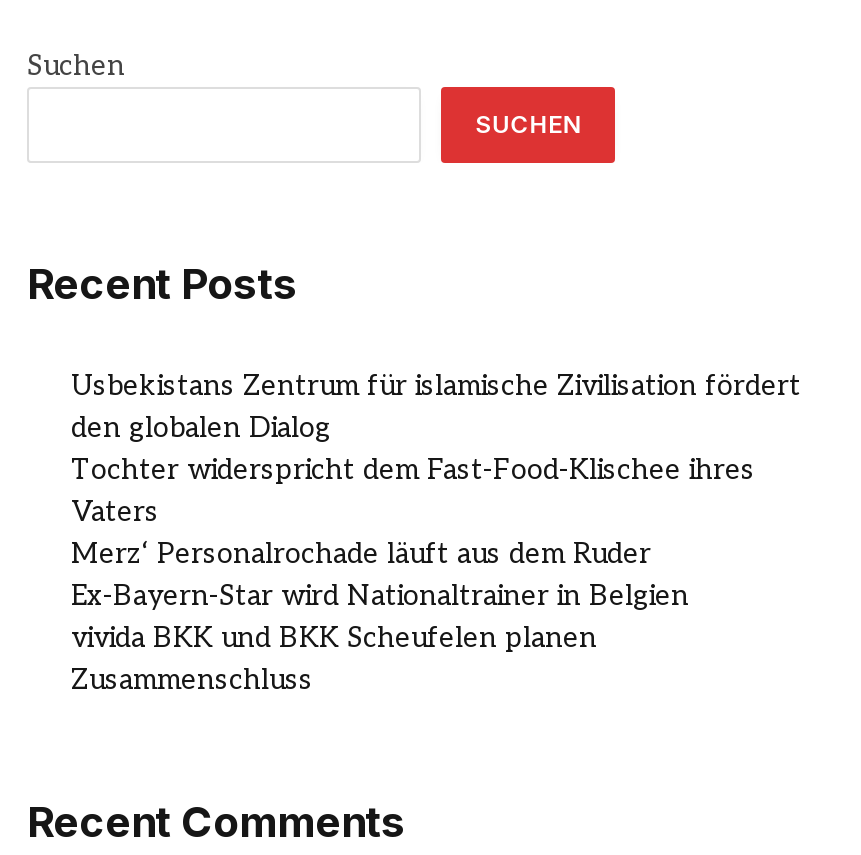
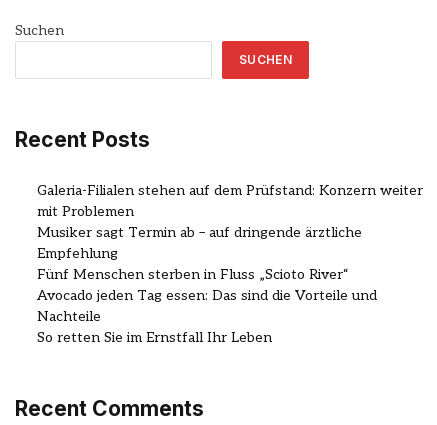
- Usbekistans Zentrum für islamische Zivilisation fördert
- den globalen Dialog
- Tochter widerspricht dem Fast-Food-Klischee ihres
- Vaters
- Merz‘ Personalrochade läuft aus dem Ruder
- Ex-Bayern-Star wird Nationaltrainer in Belgien
- vivida BKK und BKK Scheufelen planen
- Zusammenschluss
+ Galeria-Filialen stehen auf dem Prüfstand: Konzern weiter
+ mit Problemen
+ Musiker sagt Termin ab – auf dringende ärztliche
+ Empfehlung
+ Fünf Menschen sterben in Fluss „Scioto River“
+ Avocado jeden Tag essen: Das sind die Vorteile und
+ Nachteile
+ So retten Sie im Ernstfall Ihr Leben
